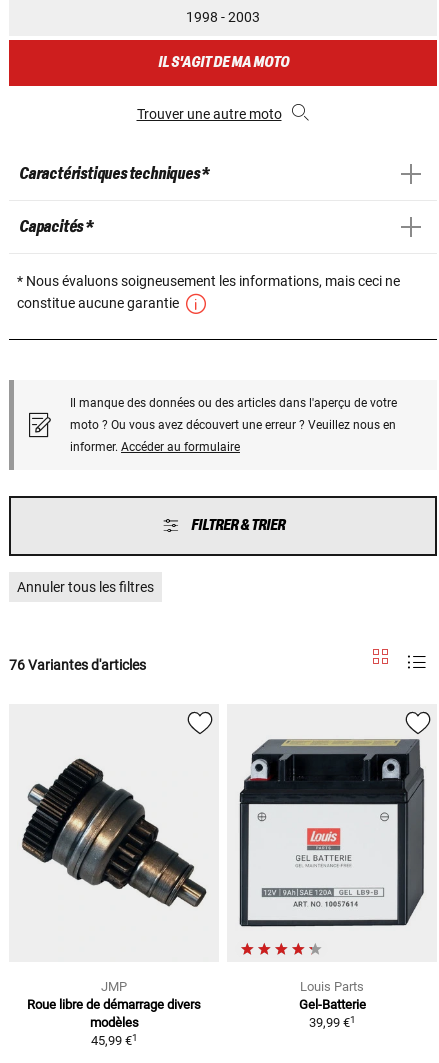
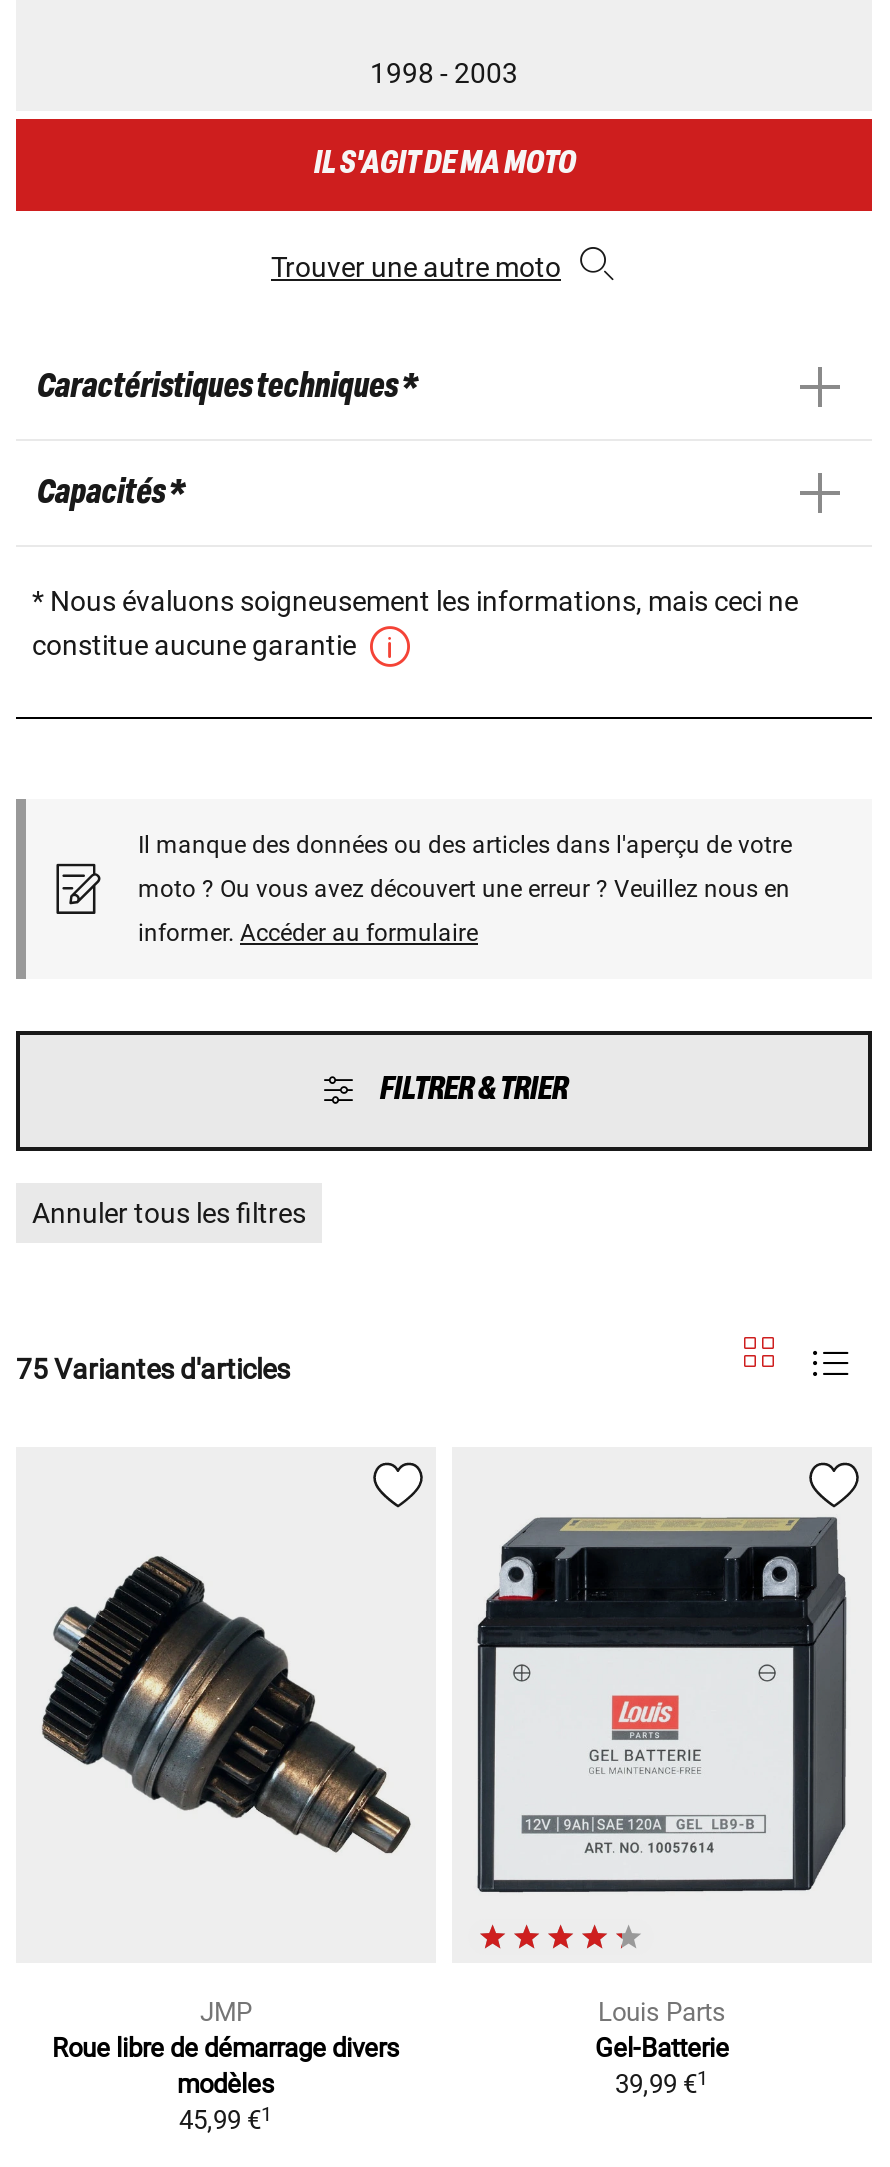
- 76 Variantes d'articles
+ 75 Variantes d'articles
